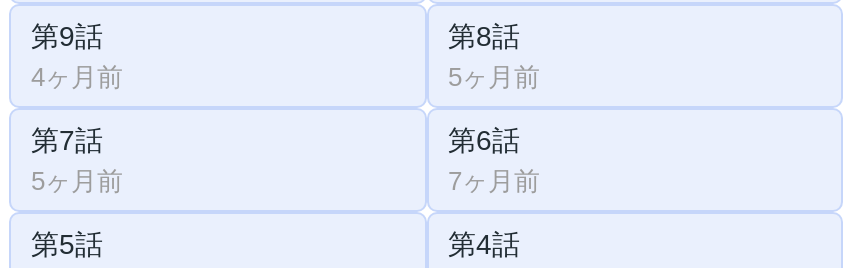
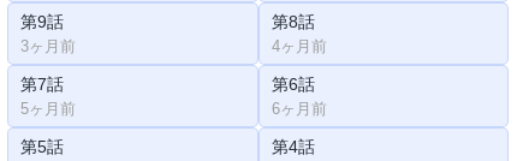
- 4ヶ月前
+ 3ヶ月前

- 5ヶ月前
+ 4ヶ月前

- 7ヶ月前
+ 6ヶ月前
